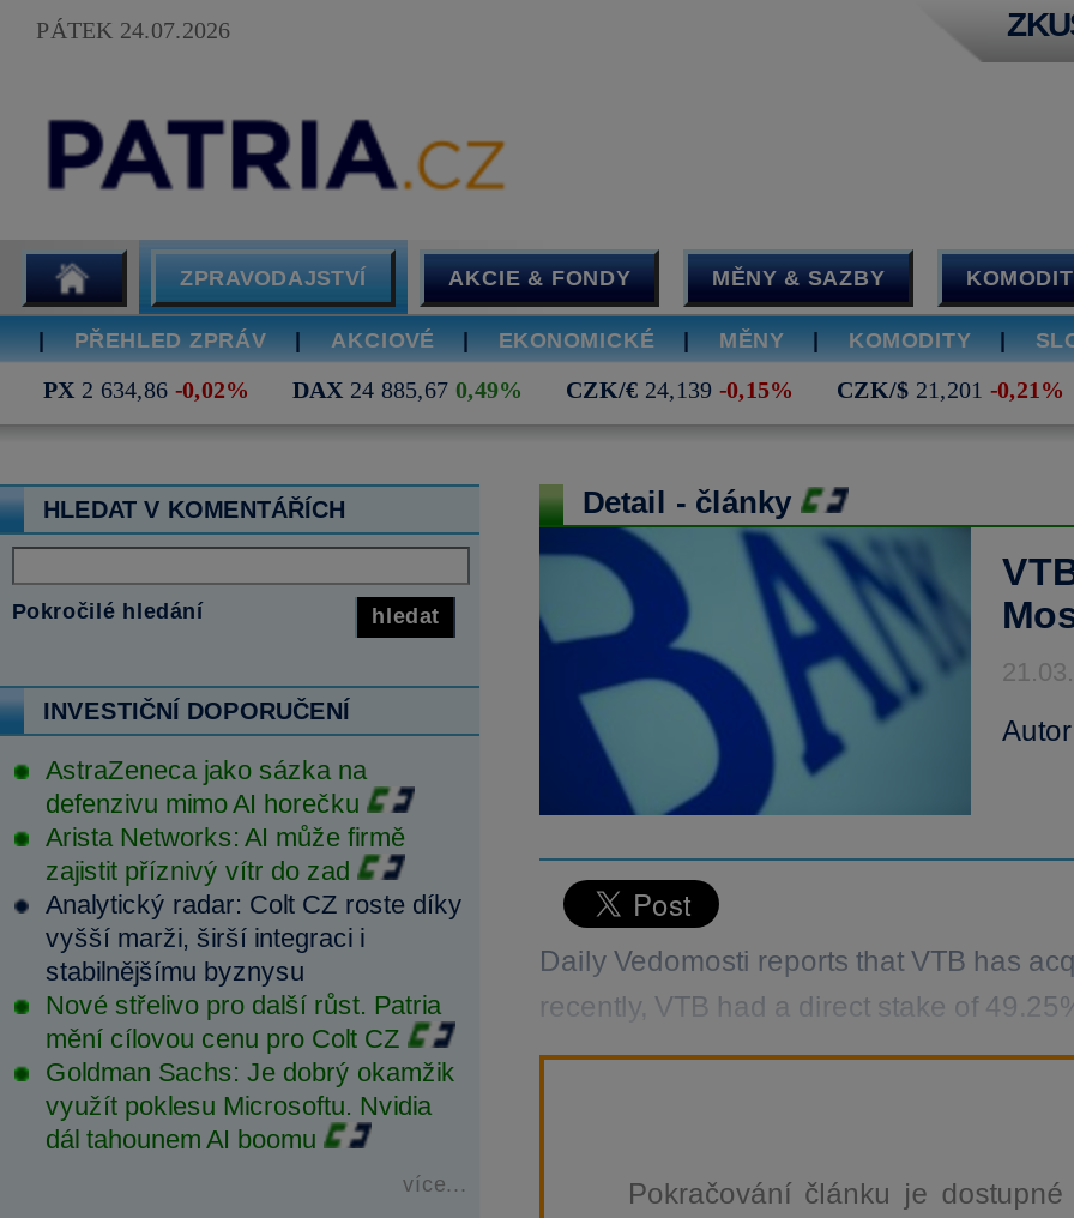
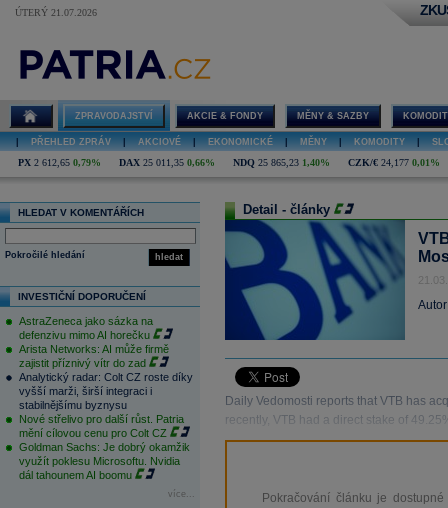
- PÁTEK 24.07.2026
+ ÚTERÝ 21.07.2026

- PX 2 634,86 -0,02%
- DAX 24 885,67 0,49%
- CZK/€ 24,139 -0,15%
- CZK/$ 21,201 -0,21%
+ PX 2 612,65 0,79%
+ DAX 25 011,35 0,66%
+ NDQ 25 865,23 1,40%
+ CZK/€ 24,177 0,01%
